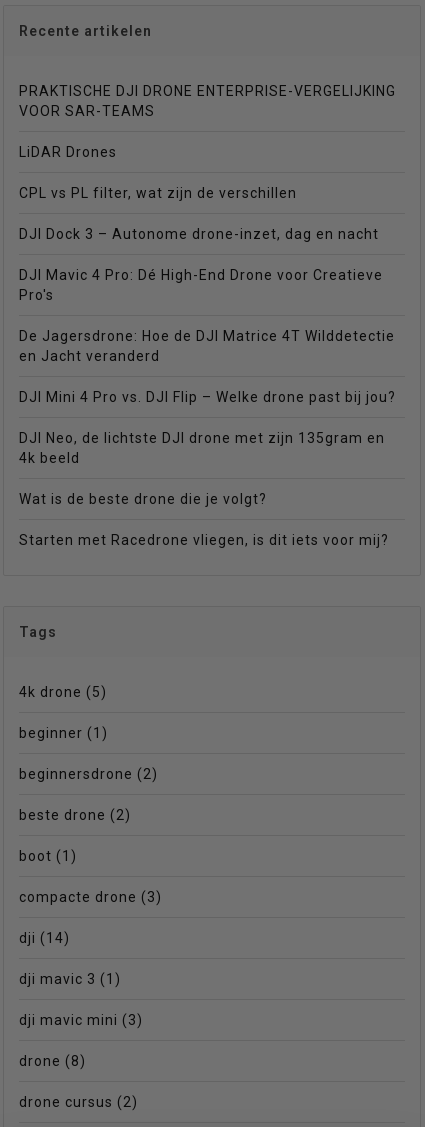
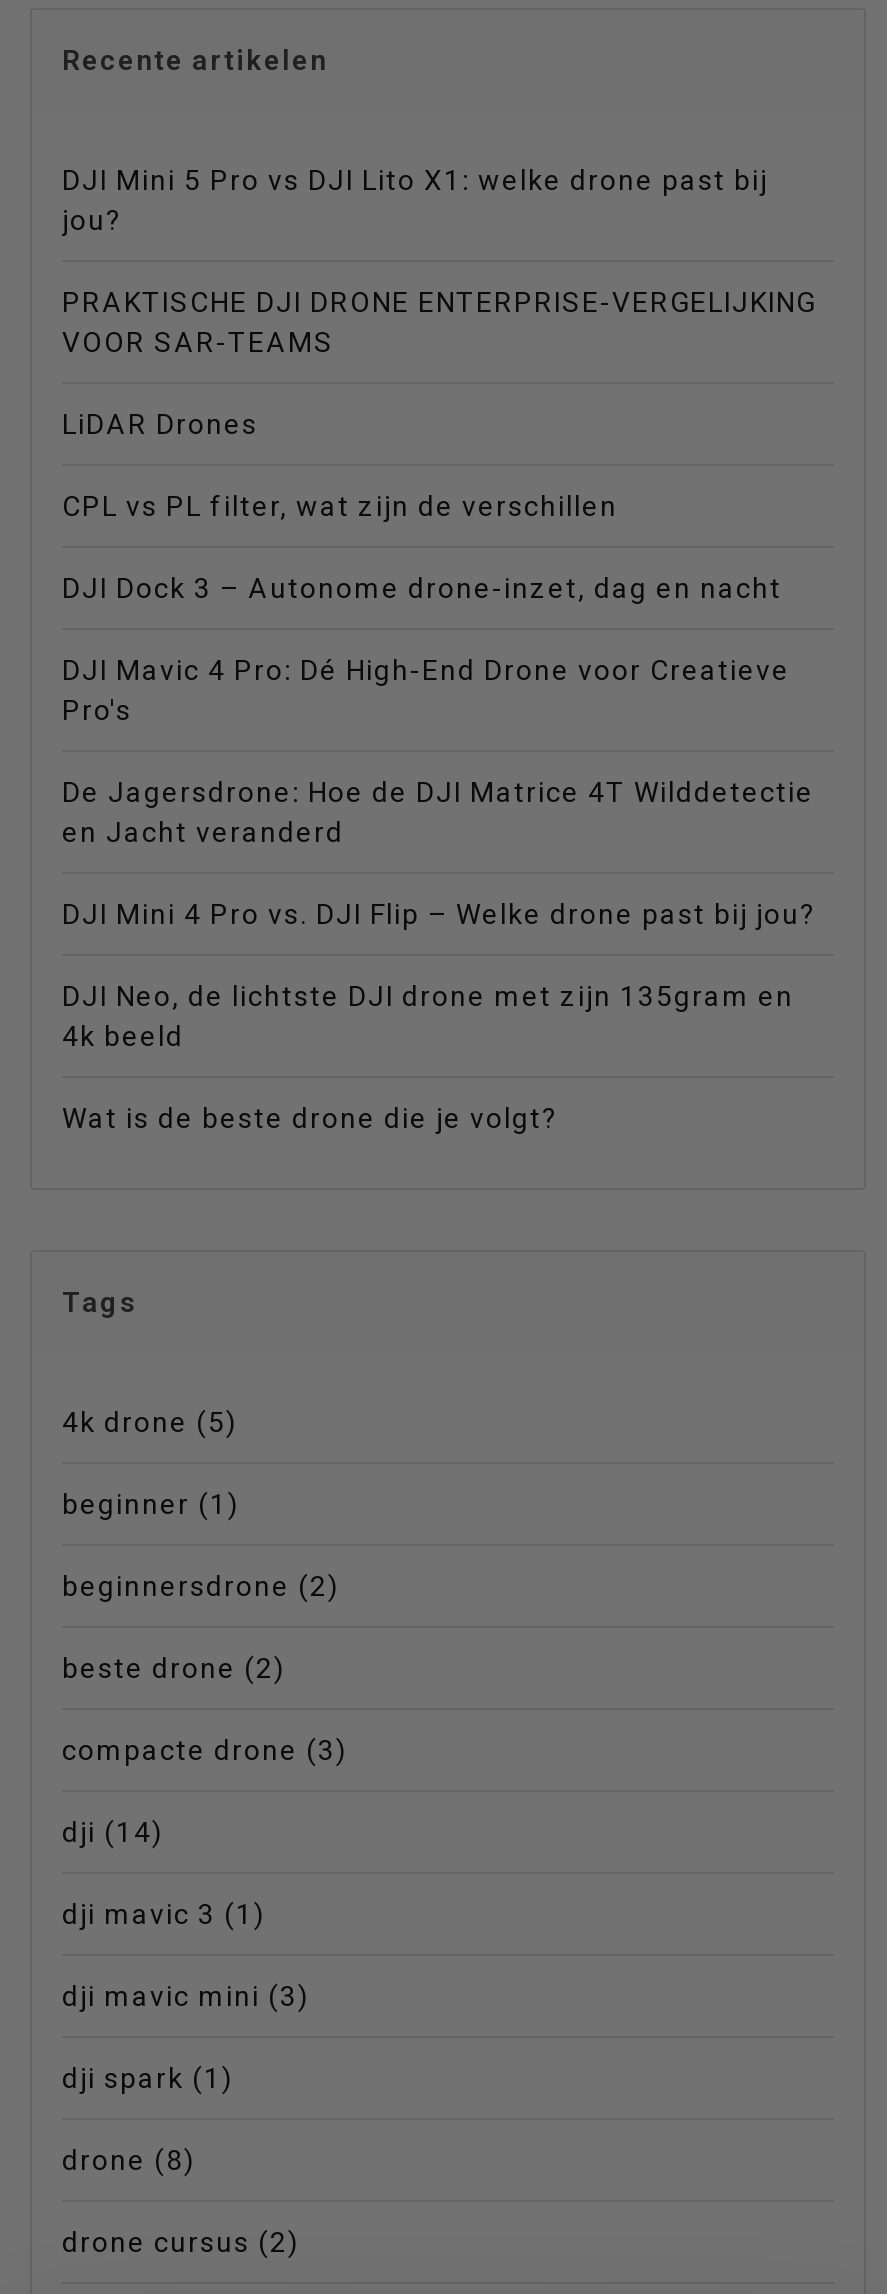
+ DJI Mini 5 Pro vs DJI Lito X1: welke drone past bij
+ jou?

moved down: PRAKTISCHE DJI DRONE ENTERPRISE-VERGELIJKING | VOOR SAR-TEAMS | LiDAR Drones | ... | 4k beeld | Wat is de beste drone die je volgt?

- Starten met Racedrone vliegen, is dit iets voor mij?

- boot (1)

moved up: compacte drone (3) | dji (14) | dji mavic 3 (1) | dji mavic mini (3)

+ dji spark (1)
